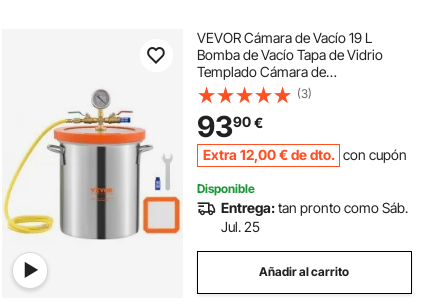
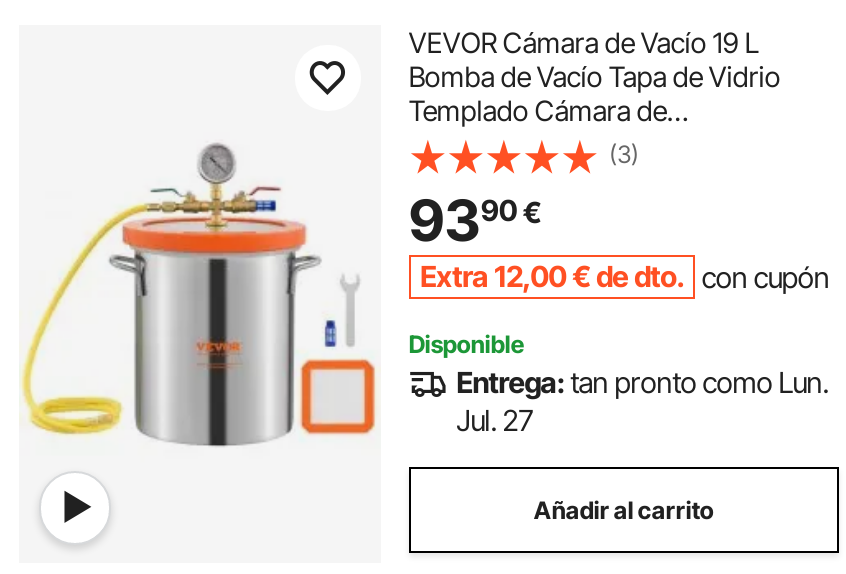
- Entrega: tan pronto como Sáb.
+ Entrega: tan pronto como Lun.

- Jul. 25
+ Jul. 27
